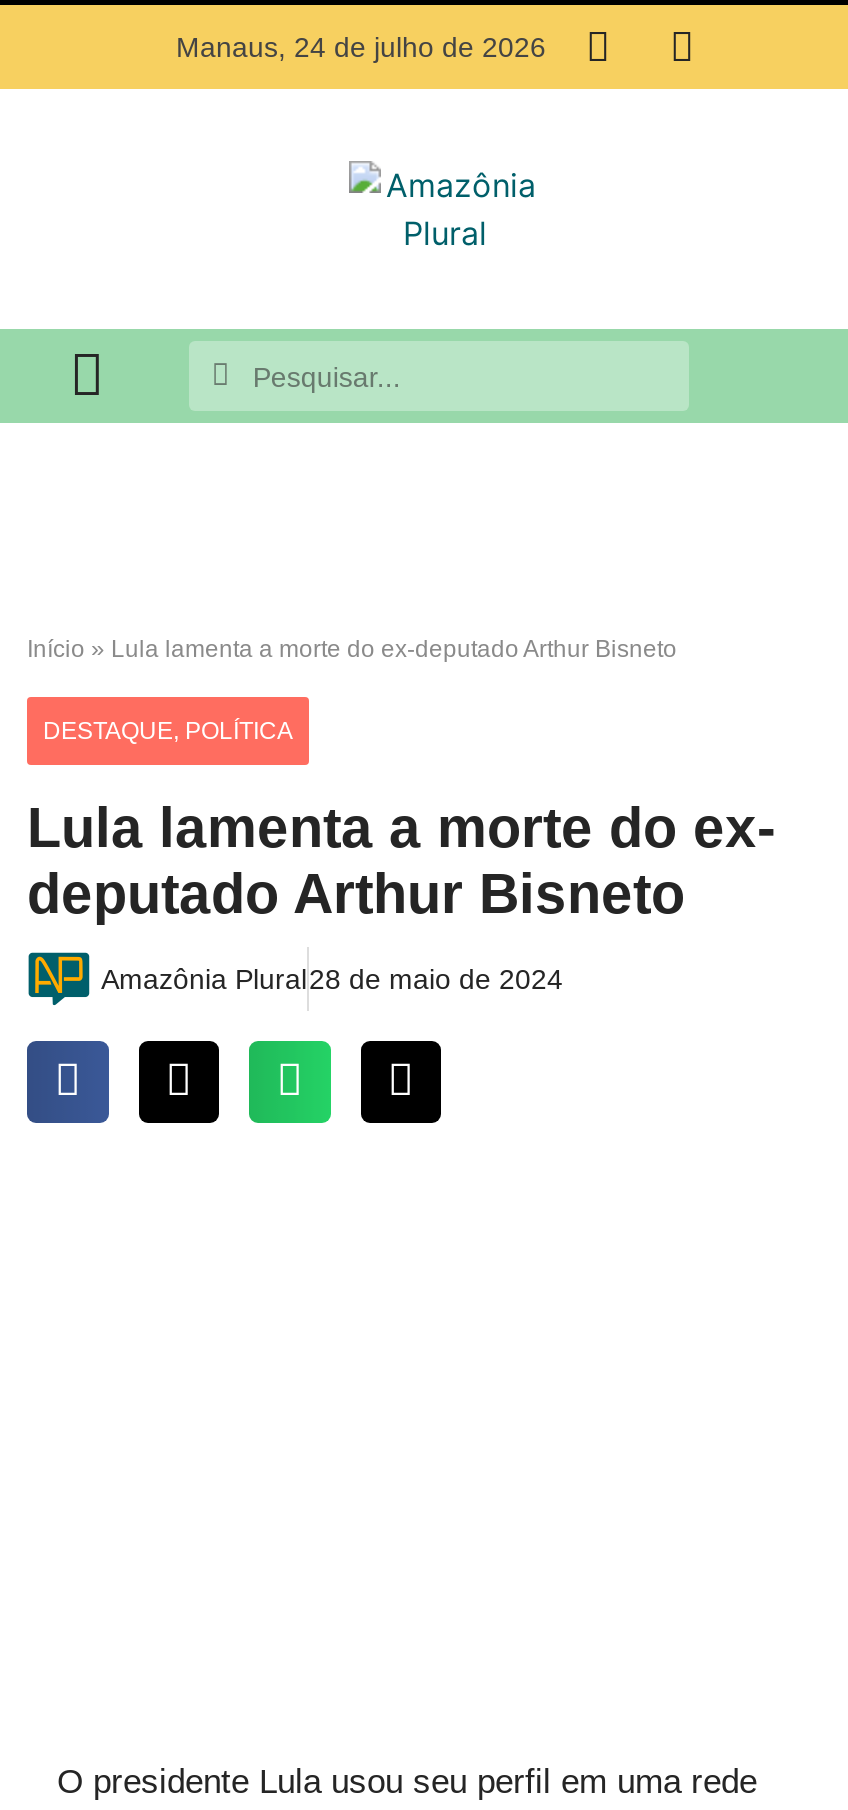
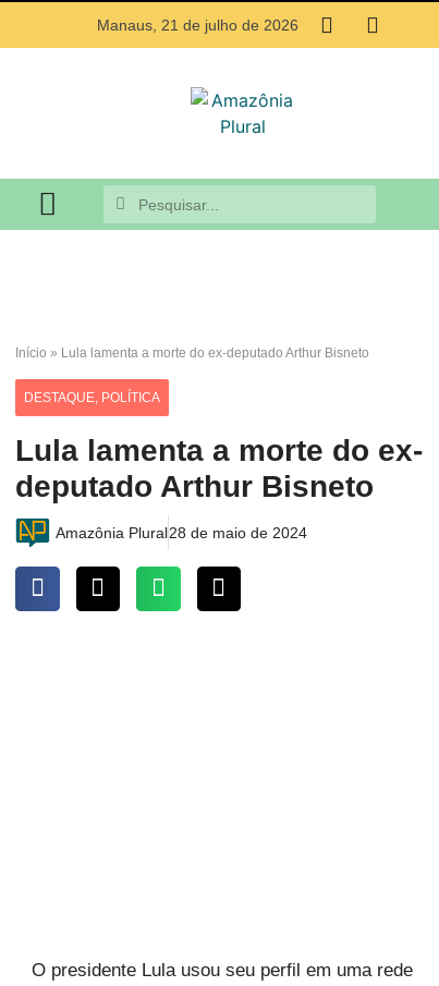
- Manaus, 24 de julho de 2026
+ Manaus, 21 de julho de 2026
